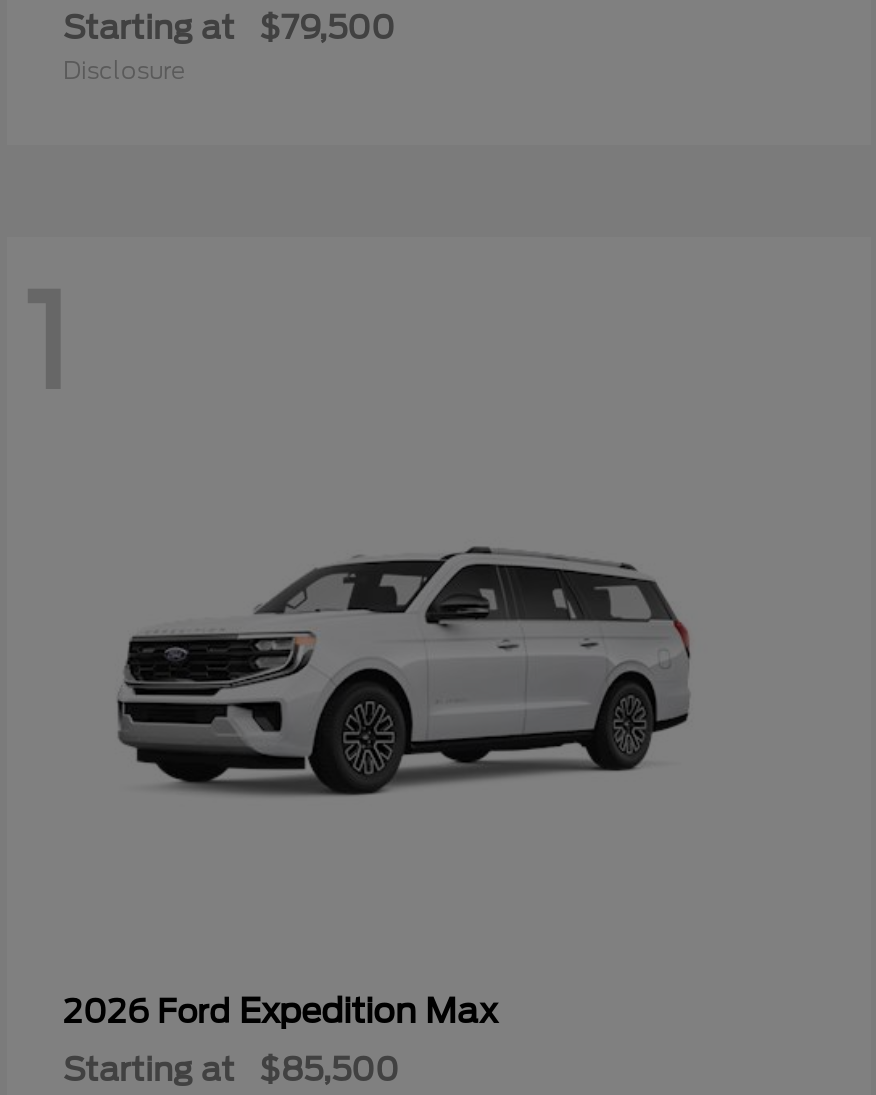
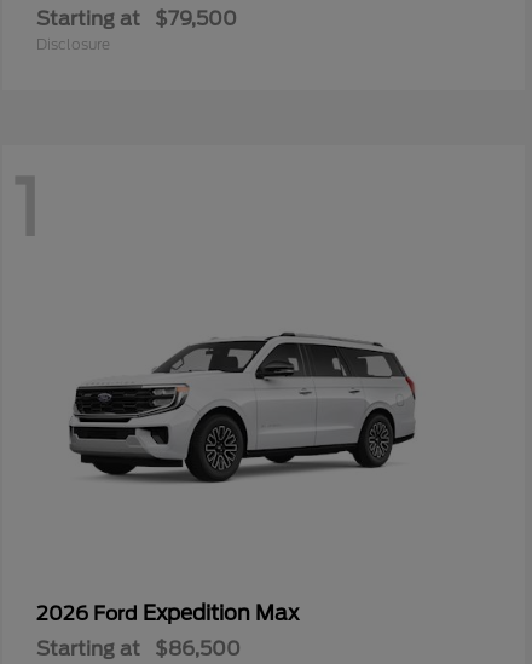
- Starting at $85,500
+ Starting at $86,500
